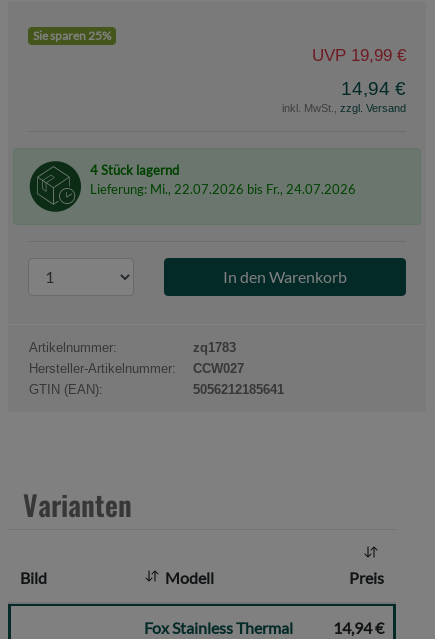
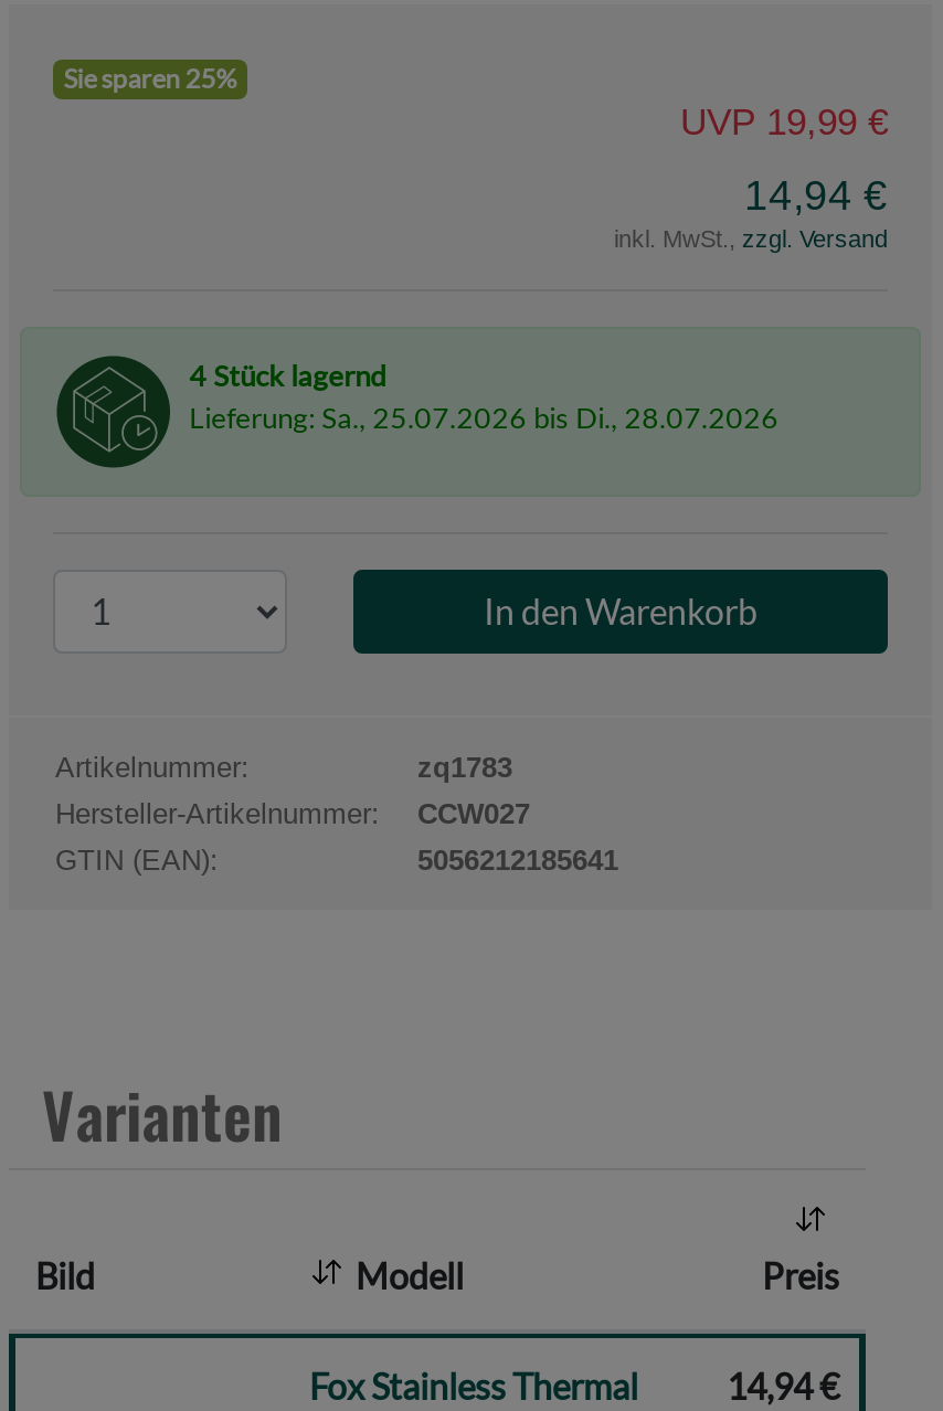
- Lieferung: Mi., 22.07.2026 bis Fr., 24.07.2026
+ Lieferung: Sa., 25.07.2026 bis Di., 28.07.2026
